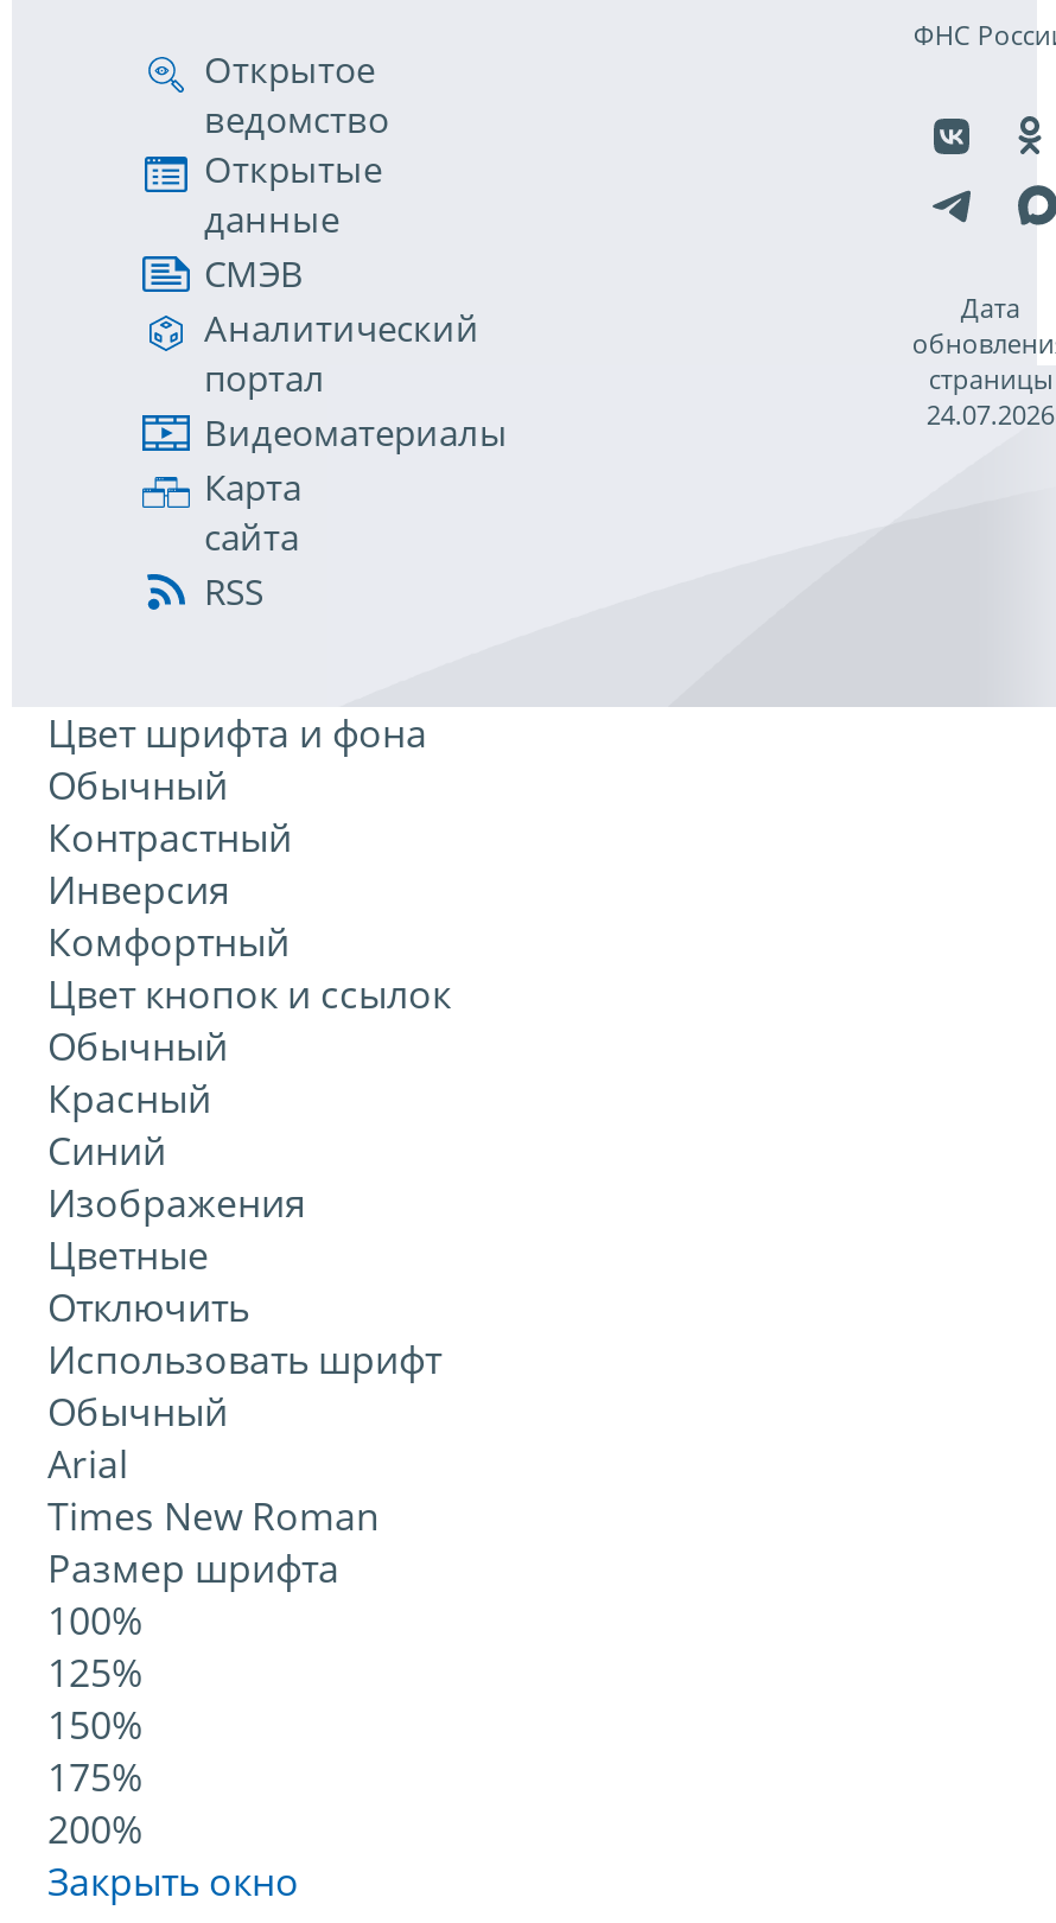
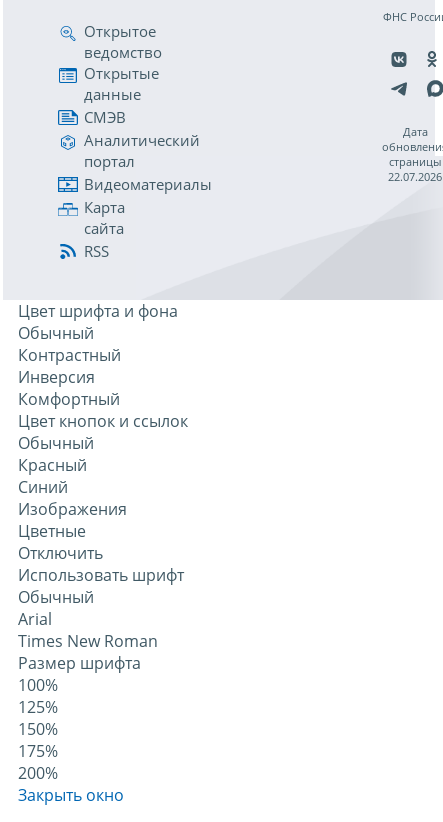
- 24.07.2026
+ 22.07.2026
